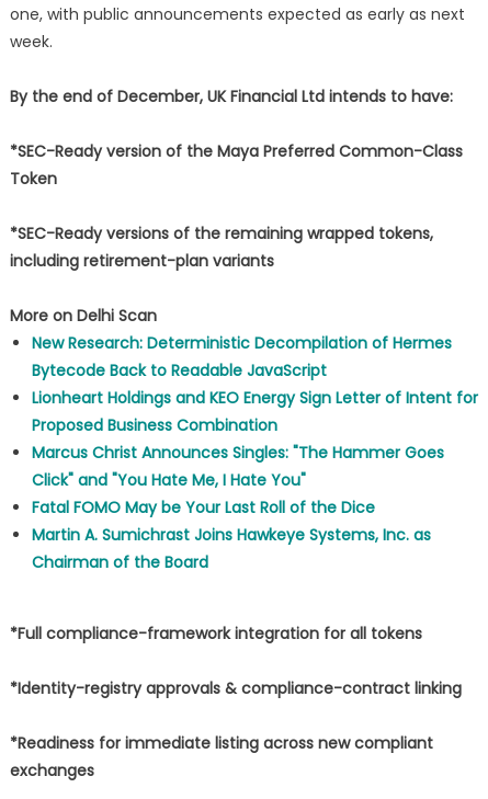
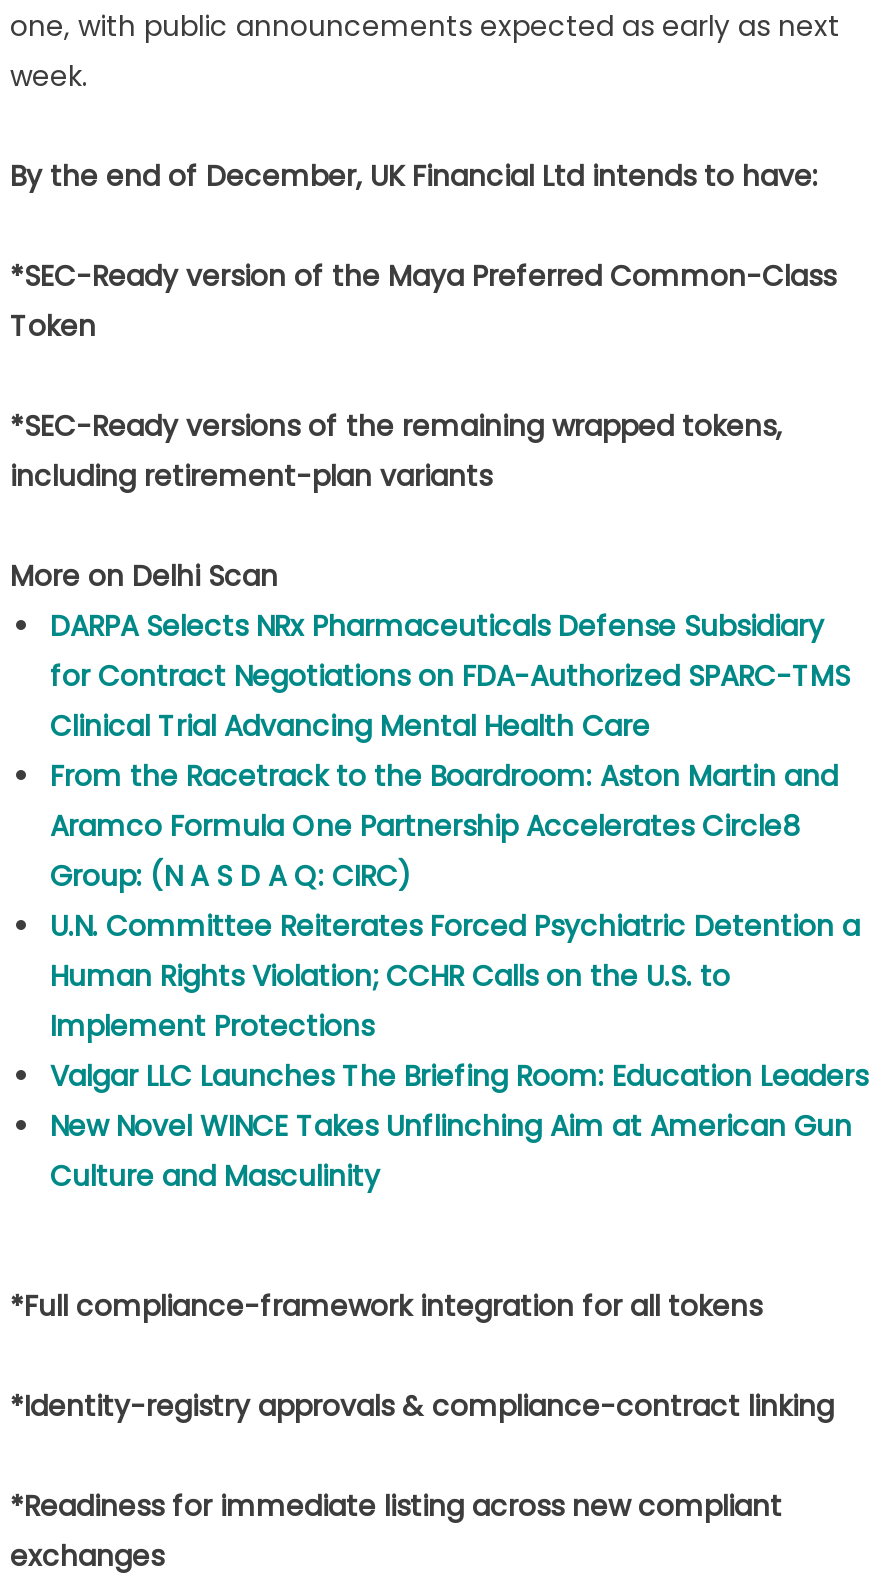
- New Research: Deterministic Decompilation of Hermes
- Bytecode Back to Readable JavaScript
- Lionheart Holdings and KEO Energy Sign Letter of Intent for
- Proposed Business Combination
- Marcus Christ Announces Singles: "The Hammer Goes
- Click" and "You Hate Me, I Hate You"
- Fatal FOMO May be Your Last Roll of the Dice
- Martin A. Sumichrast Joins Hawkeye Systems, Inc. as
- Chairman of the Board
+ DARPA Selects NRx Pharmaceuticals Defense Subsidiary
+ for Contract Negotiations on FDA-Authorized SPARC-TMS
+ Clinical Trial Advancing Mental Health Care
+ From the Racetrack to the Boardroom: Aston Martin and
+ Aramco Formula One Partnership Accelerates Circle8
+ Group: (N A S D A Q: CIRC)
+ U.N. Committee Reiterates Forced Psychiatric Detention a
+ Human Rights Violation; CCHR Calls on the U.S. to
+ Implement Protections
+ Valgar LLC Launches The Briefing Room: Education Leaders
+ New Novel WINCE Takes Unflinching Aim at American Gun
+ Culture and Masculinity
